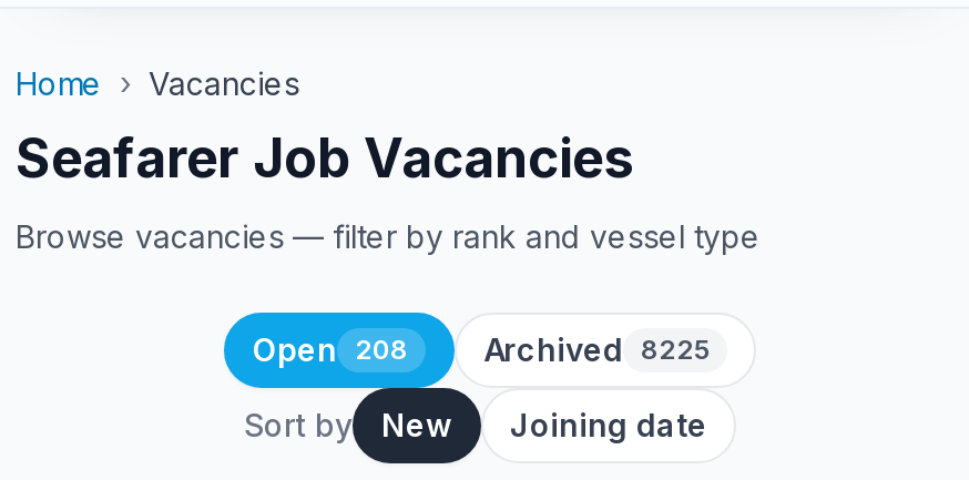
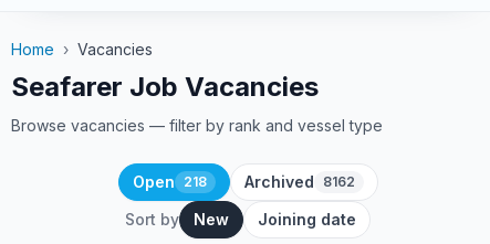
- Open 208
+ Open 218

- Archived 8225
+ Archived 8162
